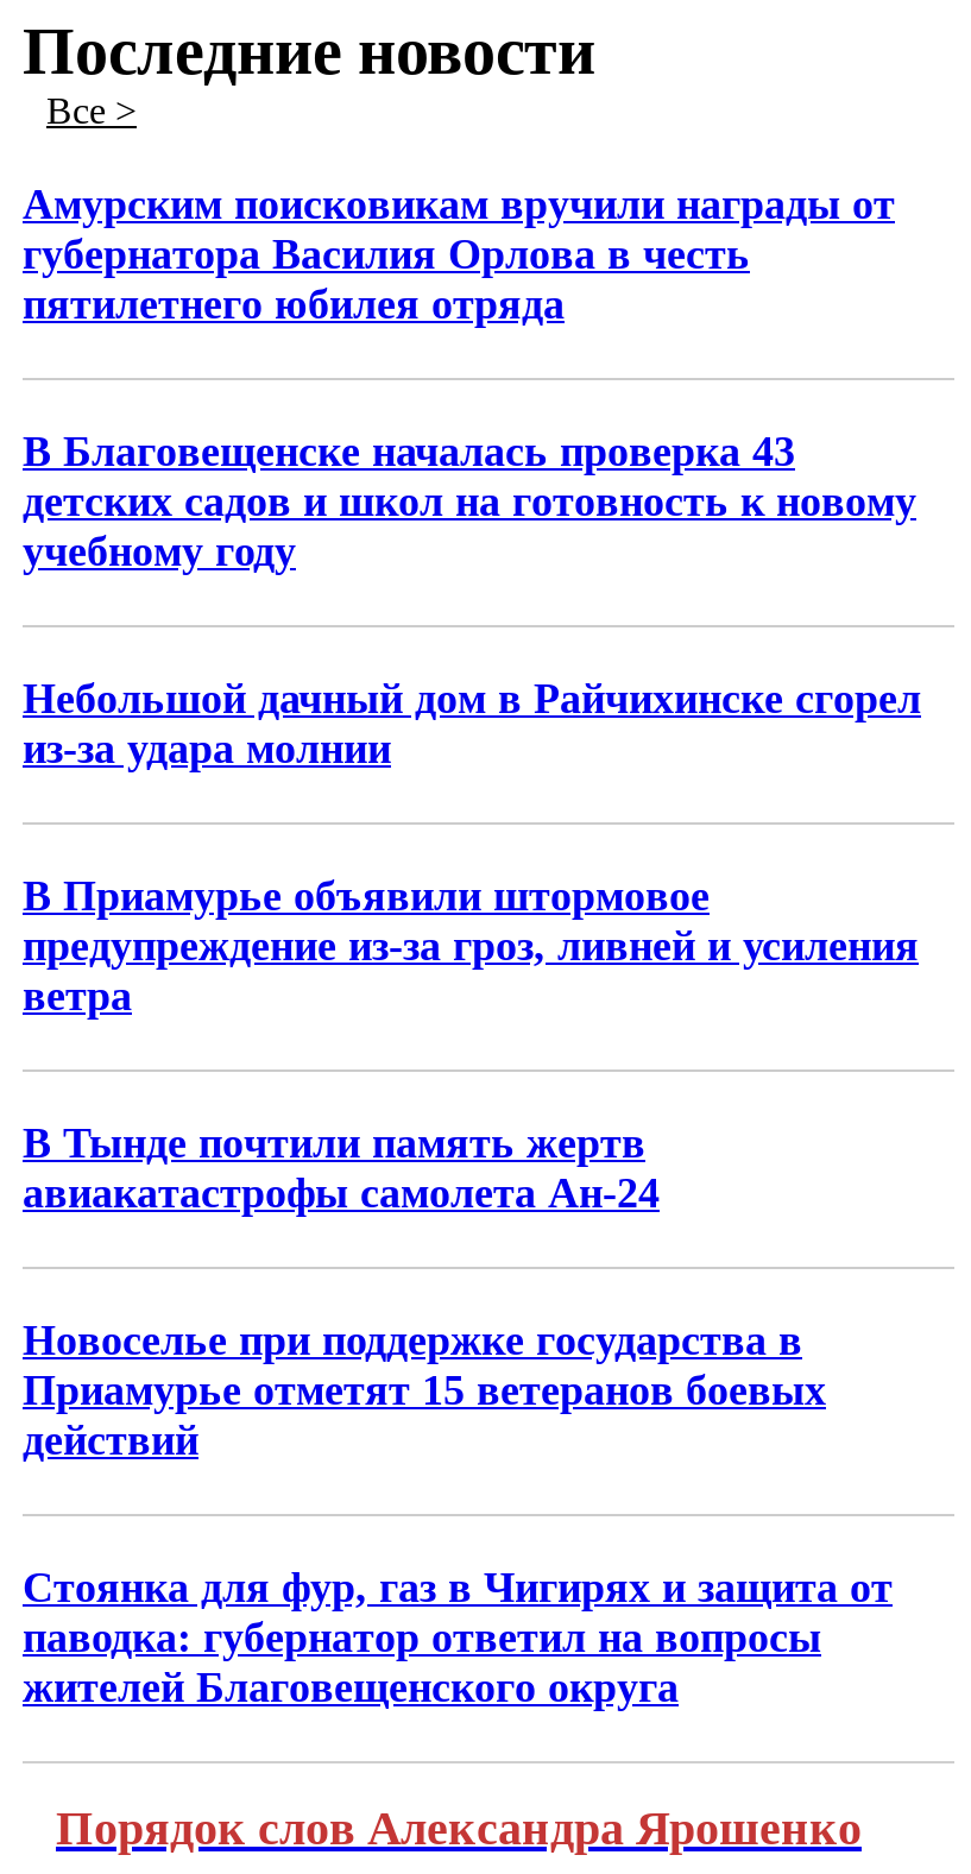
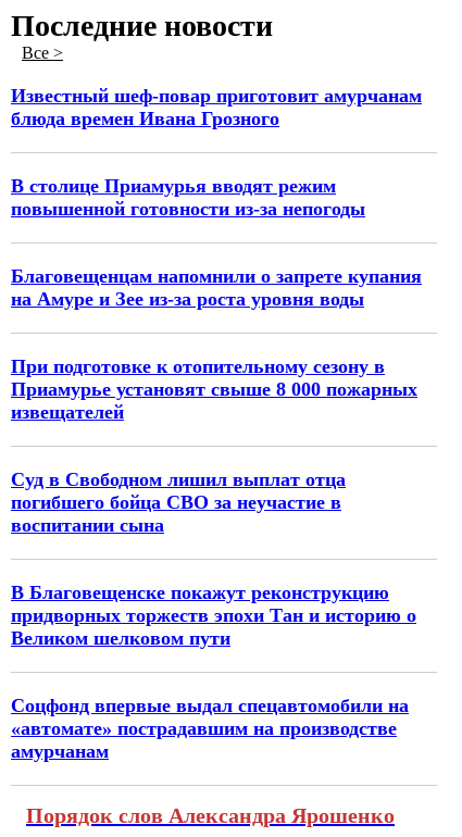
- Амурским поисковикам вручили награды от
- губернатора Василия Орлова в честь
- пятилетнего юбилея отряда
+ Известный шеф-повар приготовит амурчанам
+ блюда времен Ивана Грозного

- В Благовещенске началась проверка 43
- детских садов и школ на готовность к новому
- учебному году
+ В столице Приамурья вводят режим
+ повышенной готовности из-за непогоды

- Небольшой дачный дом в Райчихинске сгорел
- из-за удара молнии
+ Благовещенцам напомнили о запрете купания
+ на Амуре и Зее из-за роста уровня воды

- В Приамурье объявили штормовое
- предупреждение из-за гроз, ливней и усиления
- ветра
+ При подготовке к отопительному сезону в
+ Приамурье установят свыше 8 000 пожарных
+ извещателей

- В Тынде почтили память жертв
- авиакатастрофы самолета Ан-24
+ Суд в Свободном лишил выплат отца
+ погибшего бойца СВО за неучастие в
+ воспитании сына

- Новоселье при поддержке государства в
- Приамурье отметят 15 ветеранов боевых
- действий
+ В Благовещенске покажут реконструкцию
+ придворных торжеств эпохи Тан и историю о
+ Великом шелковом пути

- Стоянка для фур, газ в Чигирях и защита от
- паводка: губернатор ответил на вопросы
- жителей Благовещенского округа
+ Соцфонд впервые выдал спецавтомобили на
+ «автомате» пострадавшим на производстве
+ амурчанам
